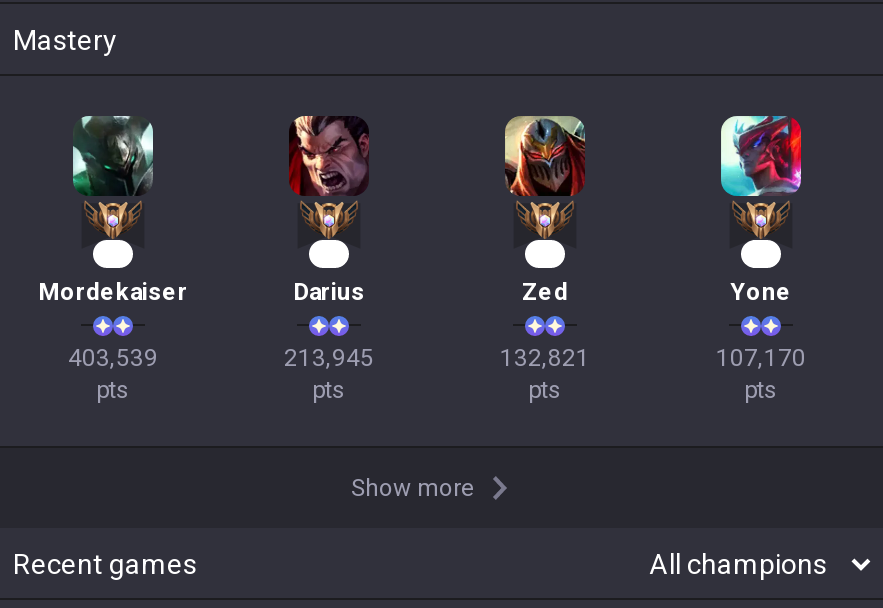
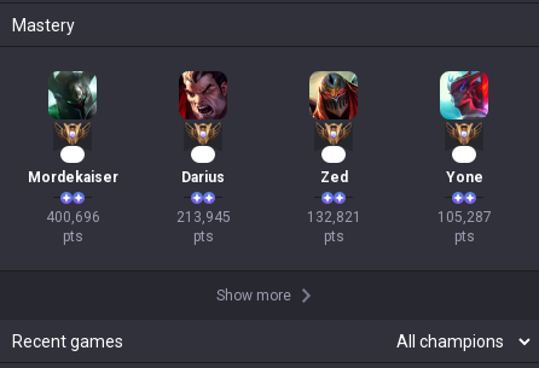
- 403,539
+ 400,696

- 107,170
+ 105,287
